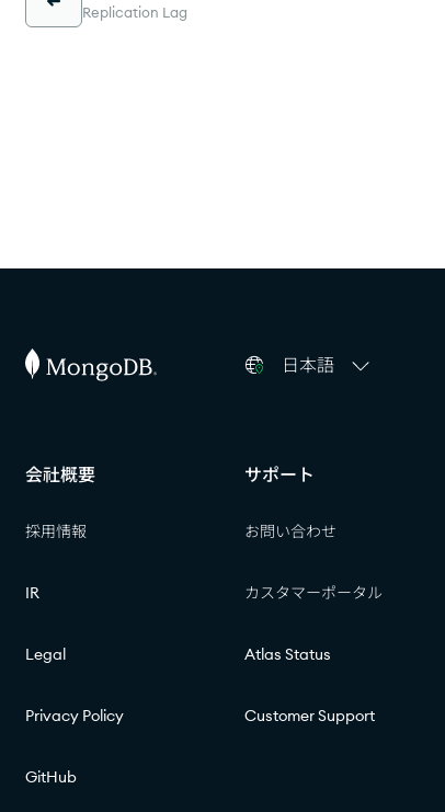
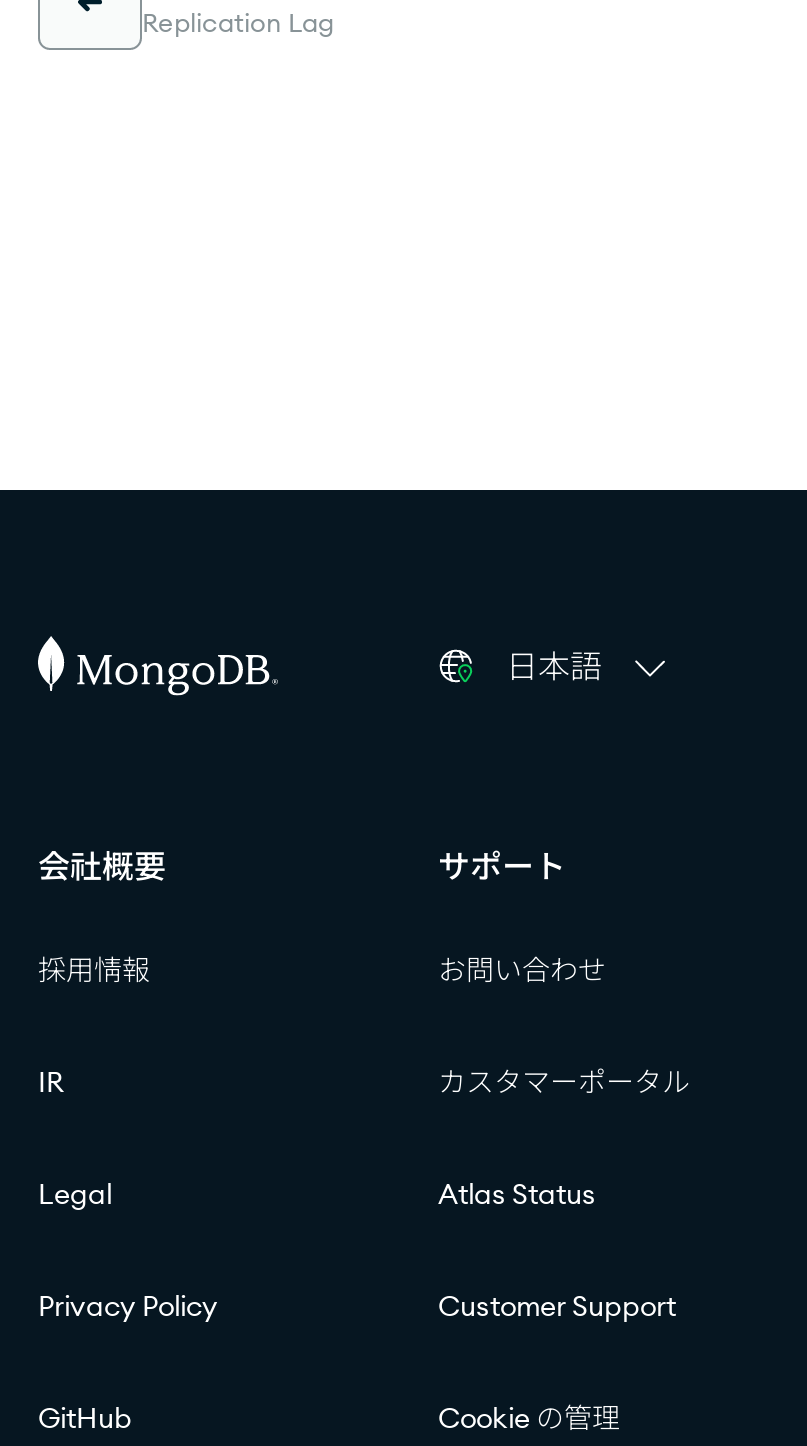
+ Cookie の管理
